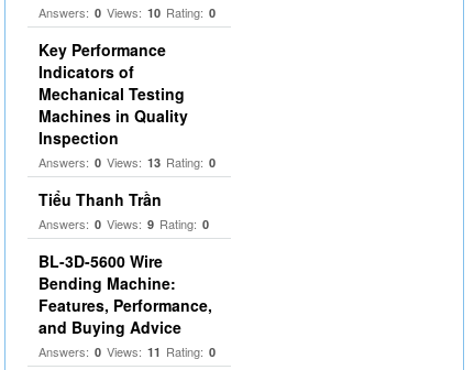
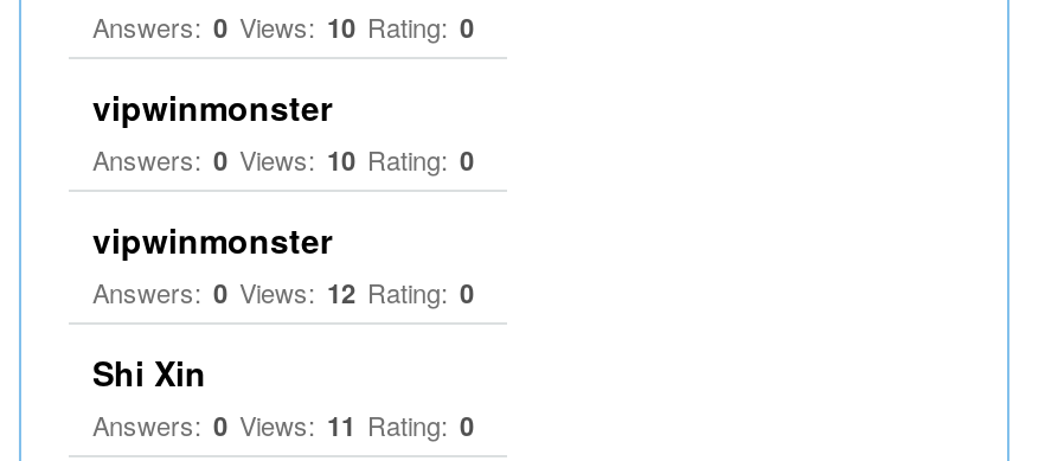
- Key Performance
- Indicators of
- Mechanical Testing
- Machines in Quality
- Inspection
- Answers: 0 Views: 13 Rating: 0
+ vipwinmonster
+ Answers: 0 Views: 10 Rating: 0

- Tiểu Thanh Trần
- Answers: 0 Views: 9 Rating: 0
+ vipwinmonster
+ Answers: 0 Views: 12 Rating: 0

- BL-3D-5600 Wire
- Bending Machine:
- Features, Performance,
- and Buying Advice
+ Shi Xin
